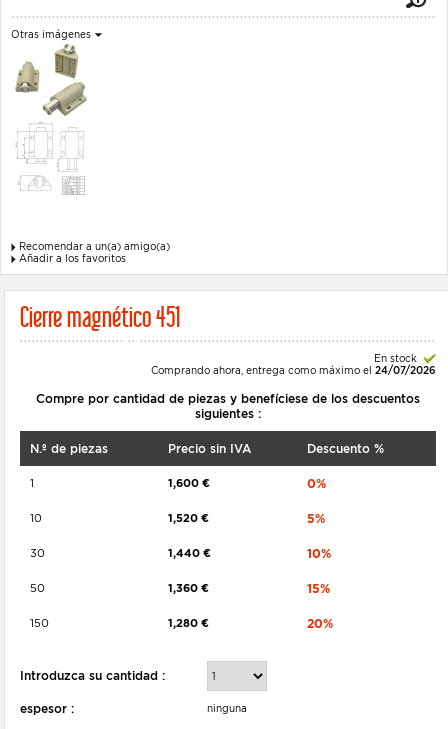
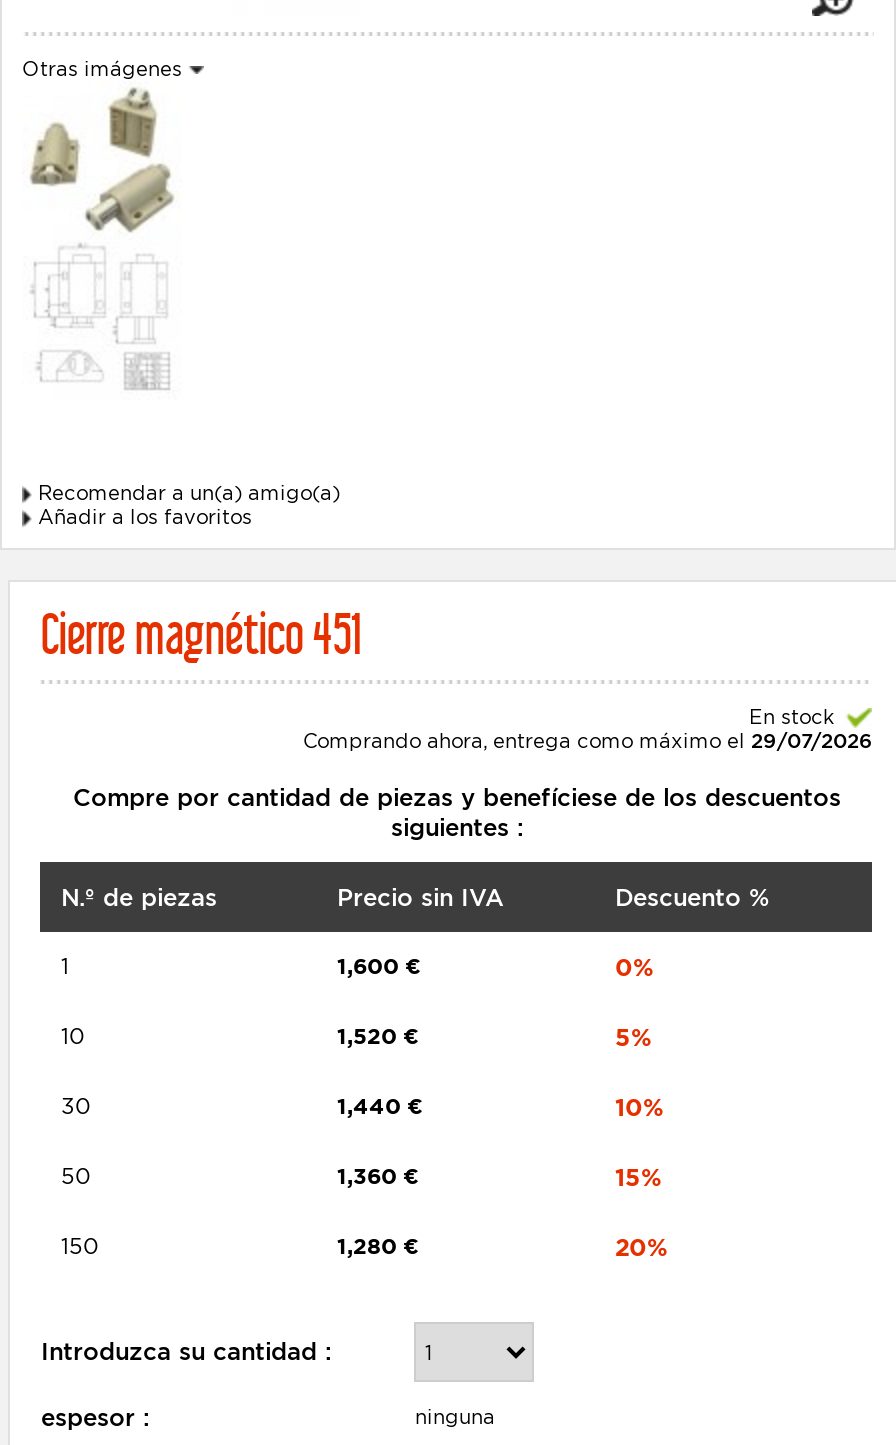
- Comprando ahora, entrega como máximo el 24/07/2026
+ Comprando ahora, entrega como máximo el 29/07/2026
